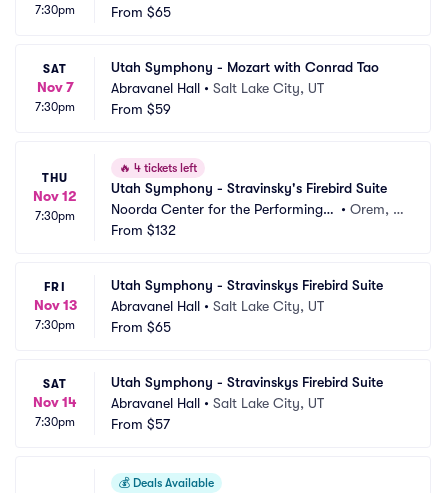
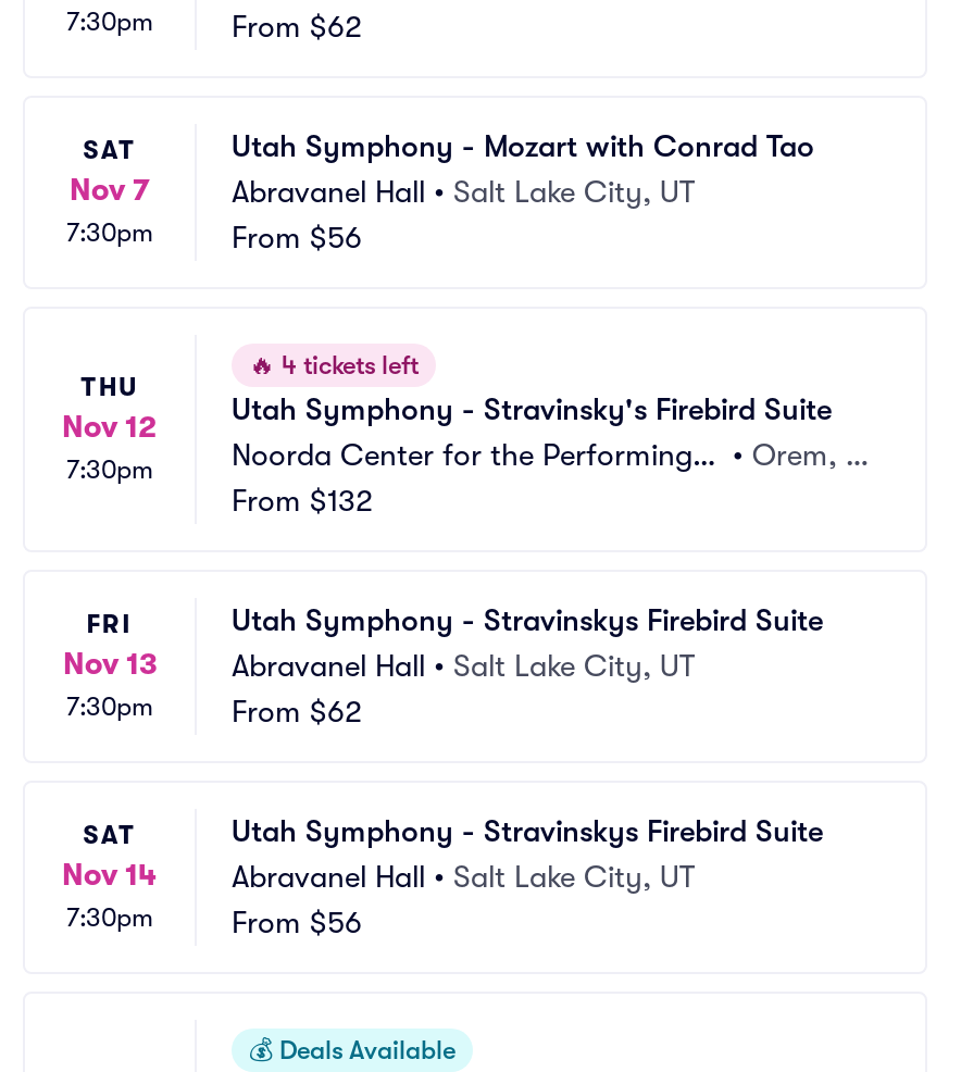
- From $65
+ From $62

- From $59
+ From $56

- From $65
+ From $62

- From $57
+ From $56
